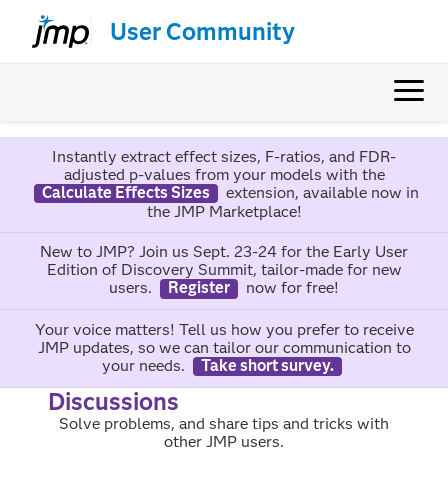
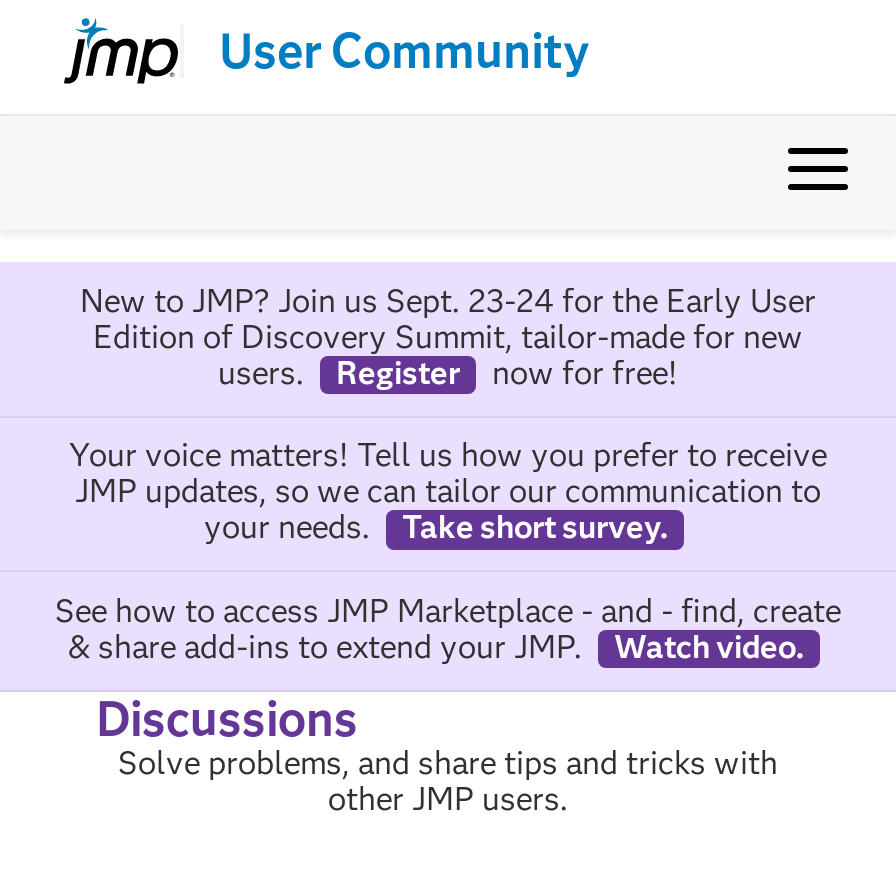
- Instantly extract effect sizes, F-ratios, and FDR-
- adjusted p-values from your models with the
- Calculate Effects Sizes
- extension, available now in
- the JMP Marketplace!

moved up: New to JMP? Join us Sept. 23-24 for the Early User | Edition of Discovery Summit, tailor-made for new | users. | ... | your needs. | Take short survey.

+ See how to access JMP Marketplace - and - find, create
+ & share add-ins to extend your JMP.
+ Watch video.
